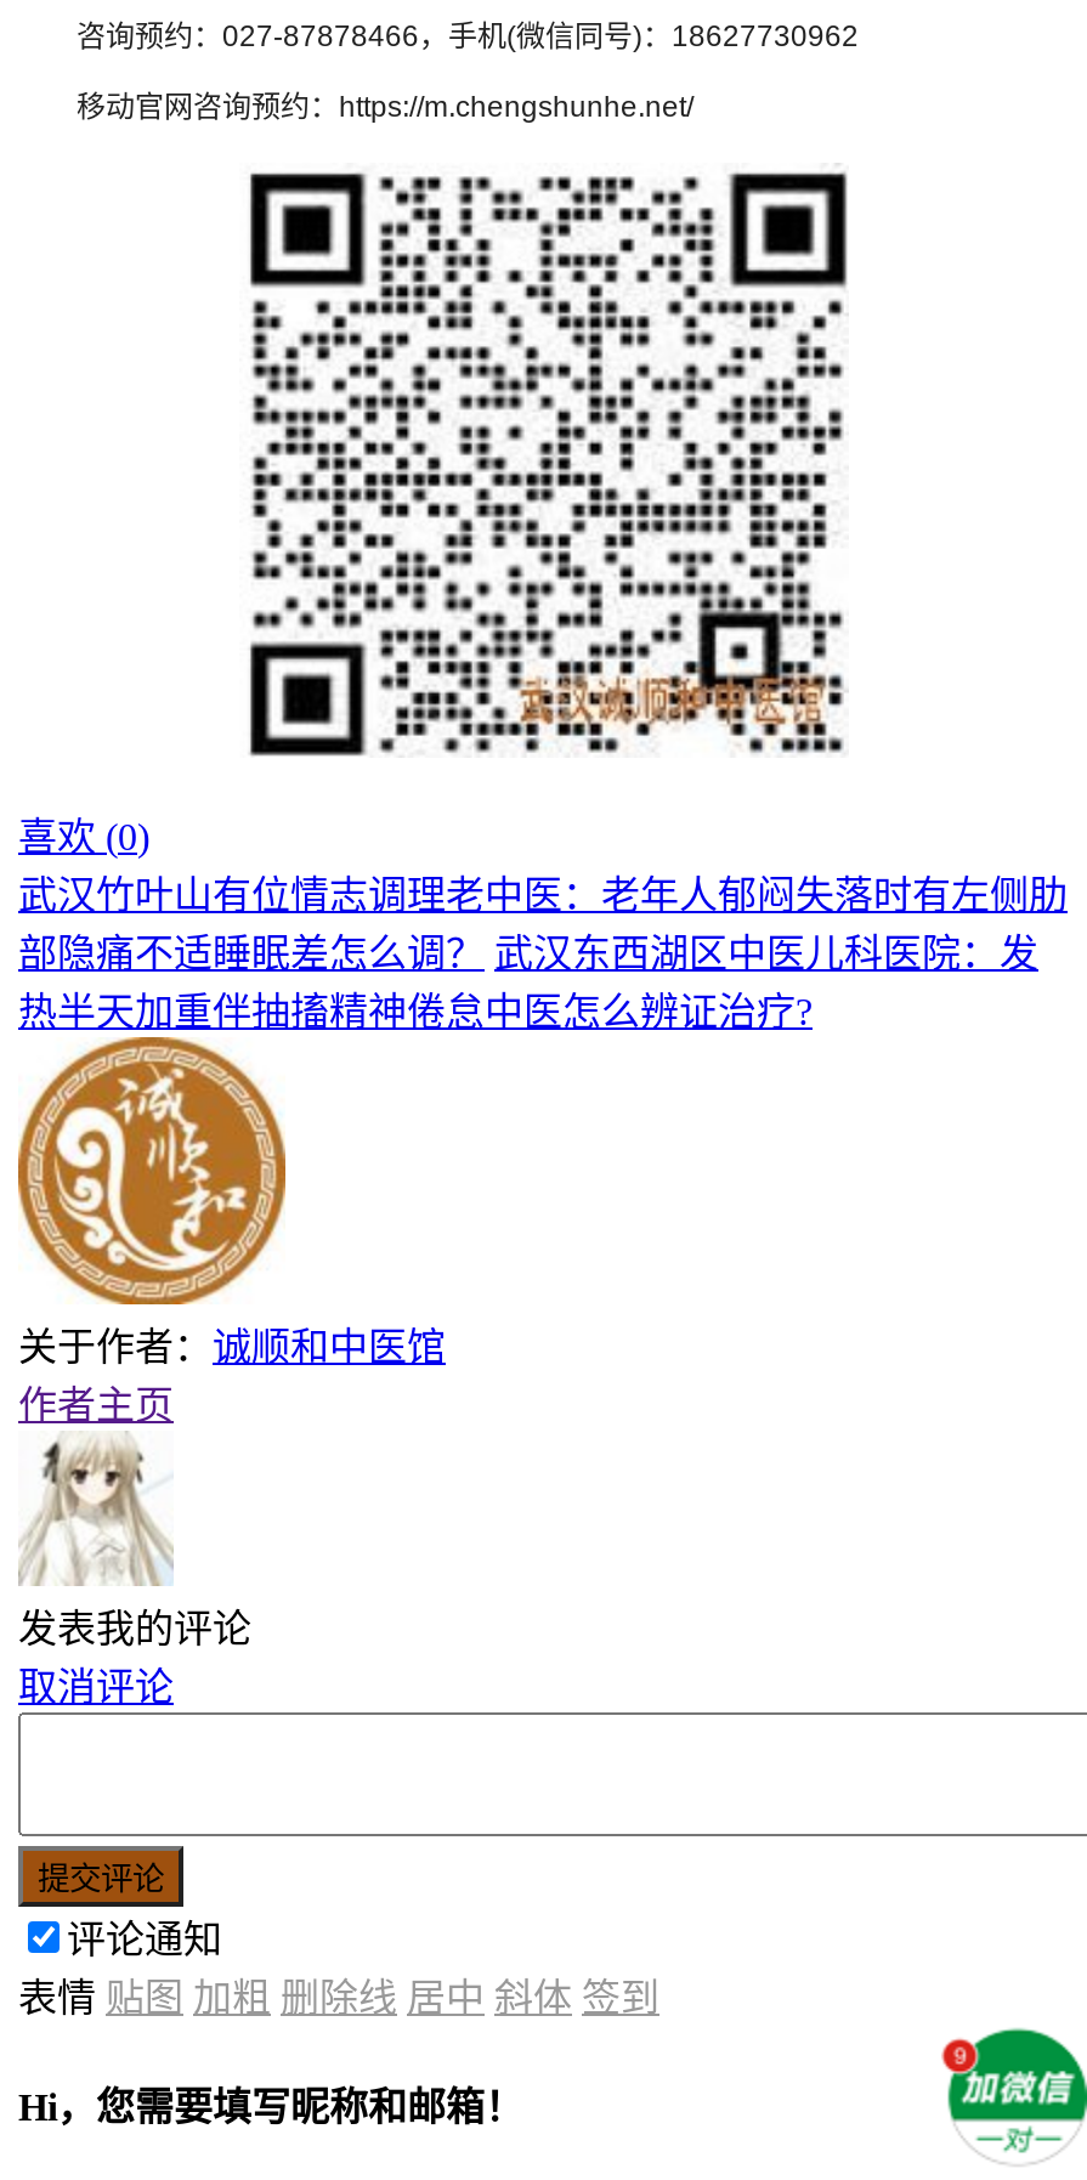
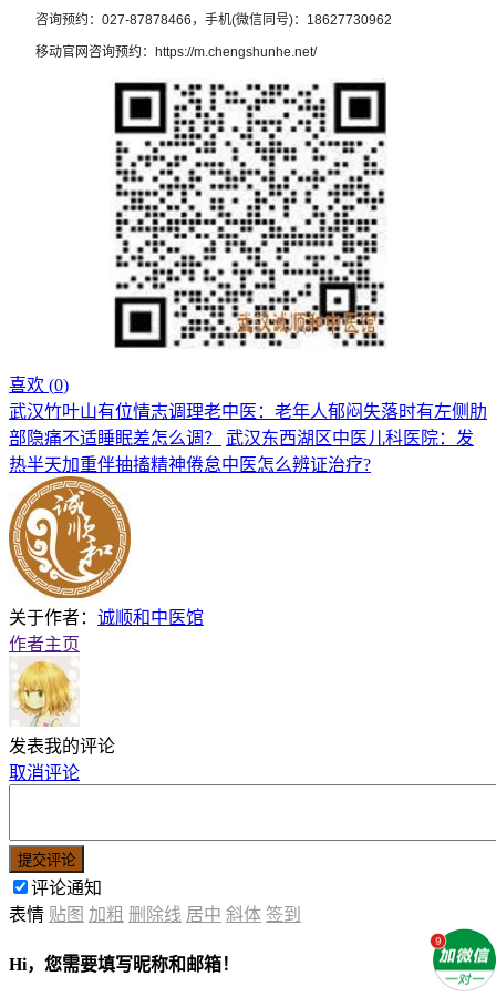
- [image]
+ [image]
